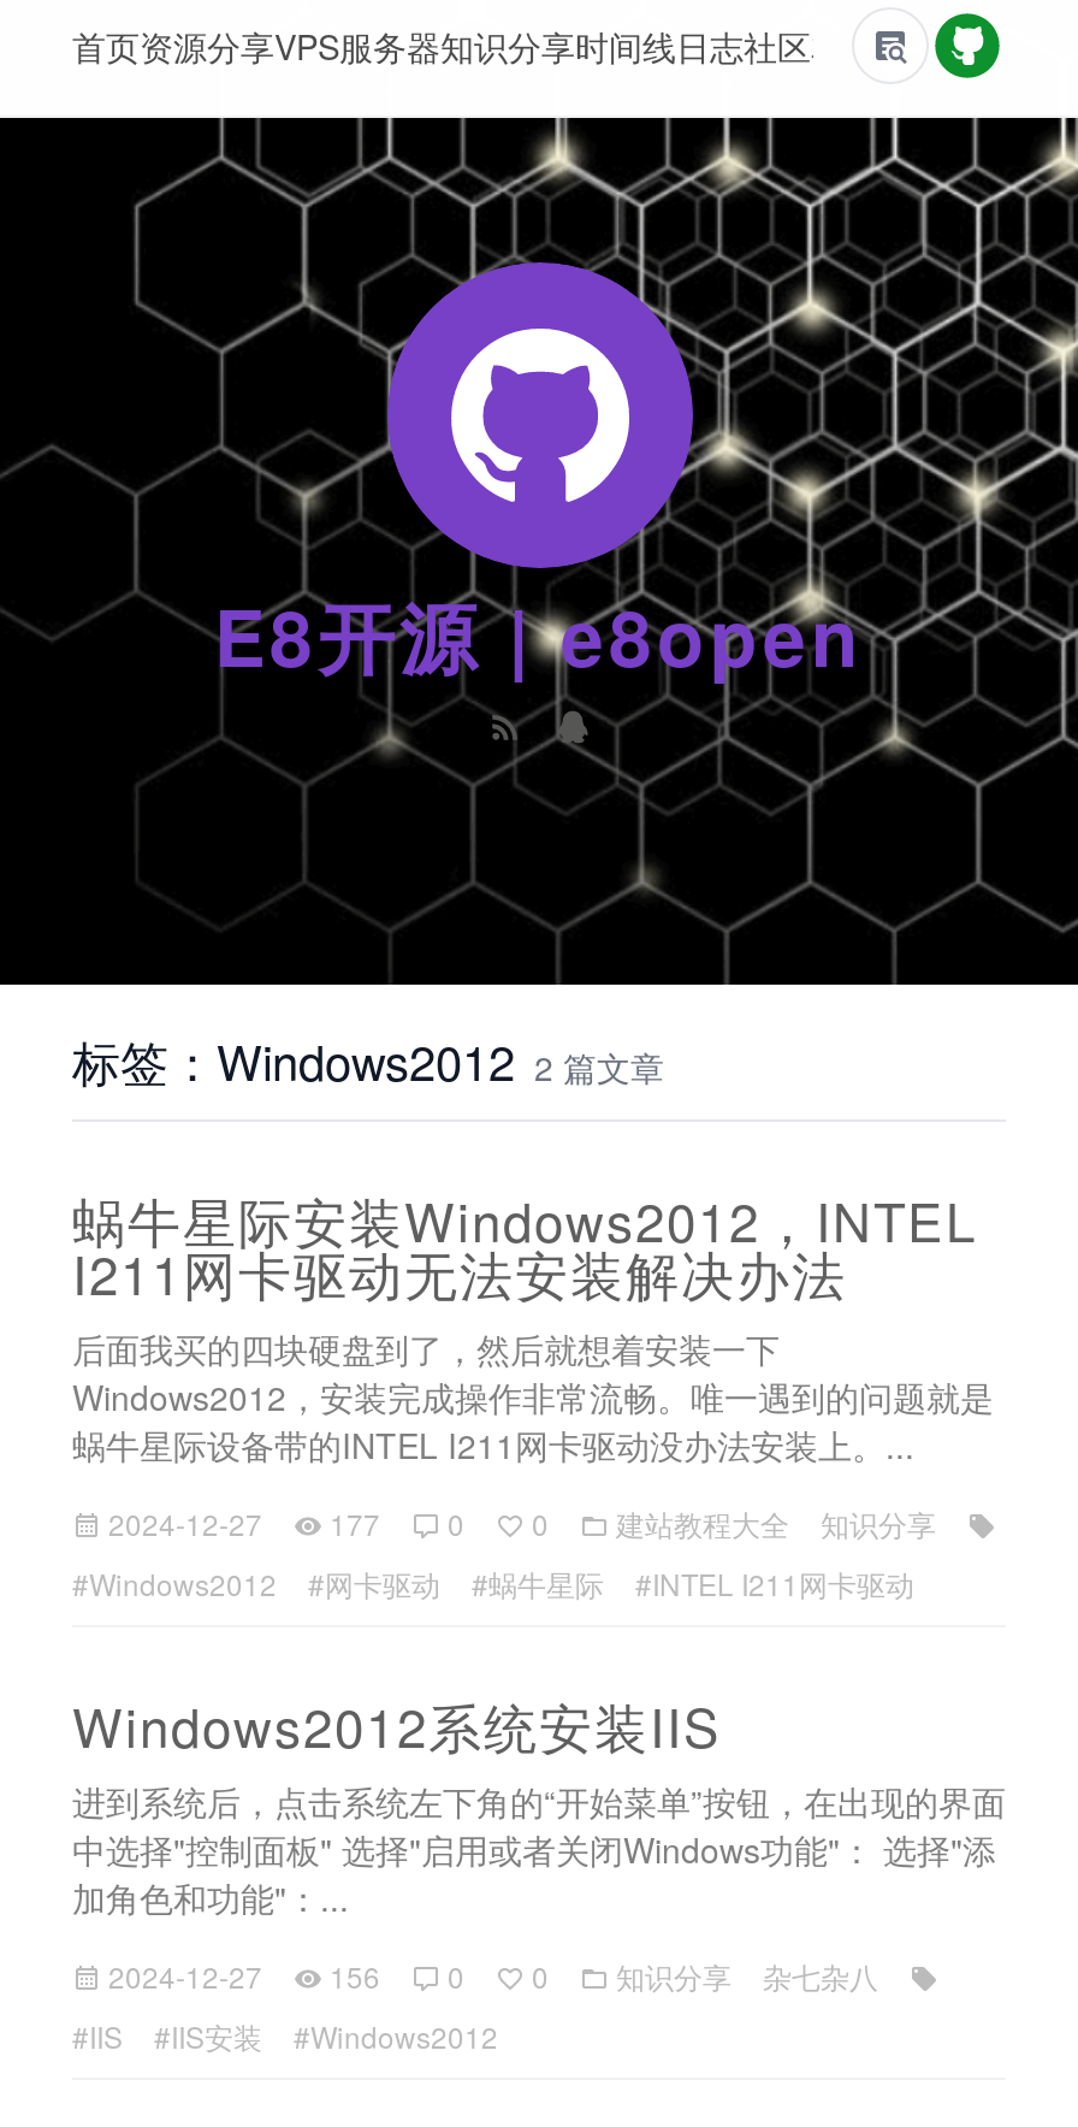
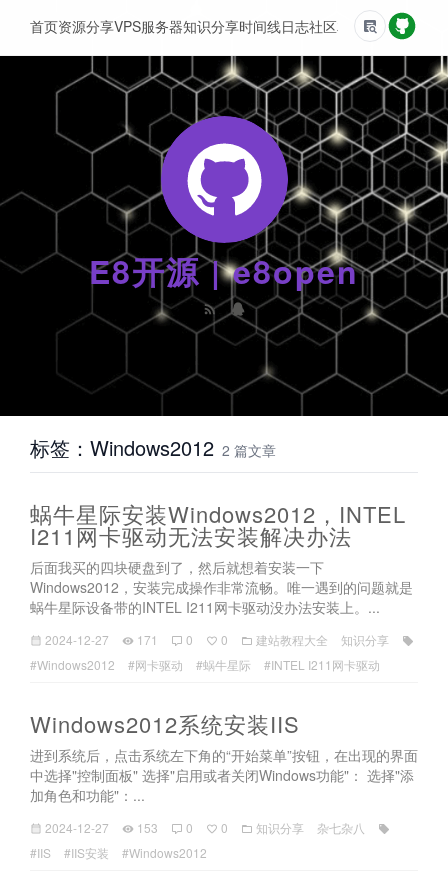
- 2024-12-27 177 0 0 建站教程大全 知识分享
+ 2024-12-27 171 0 0 建站教程大全 知识分享

- 2024-12-27 156 0 0 知识分享 杂七杂八
+ 2024-12-27 153 0 0 知识分享 杂七杂八
